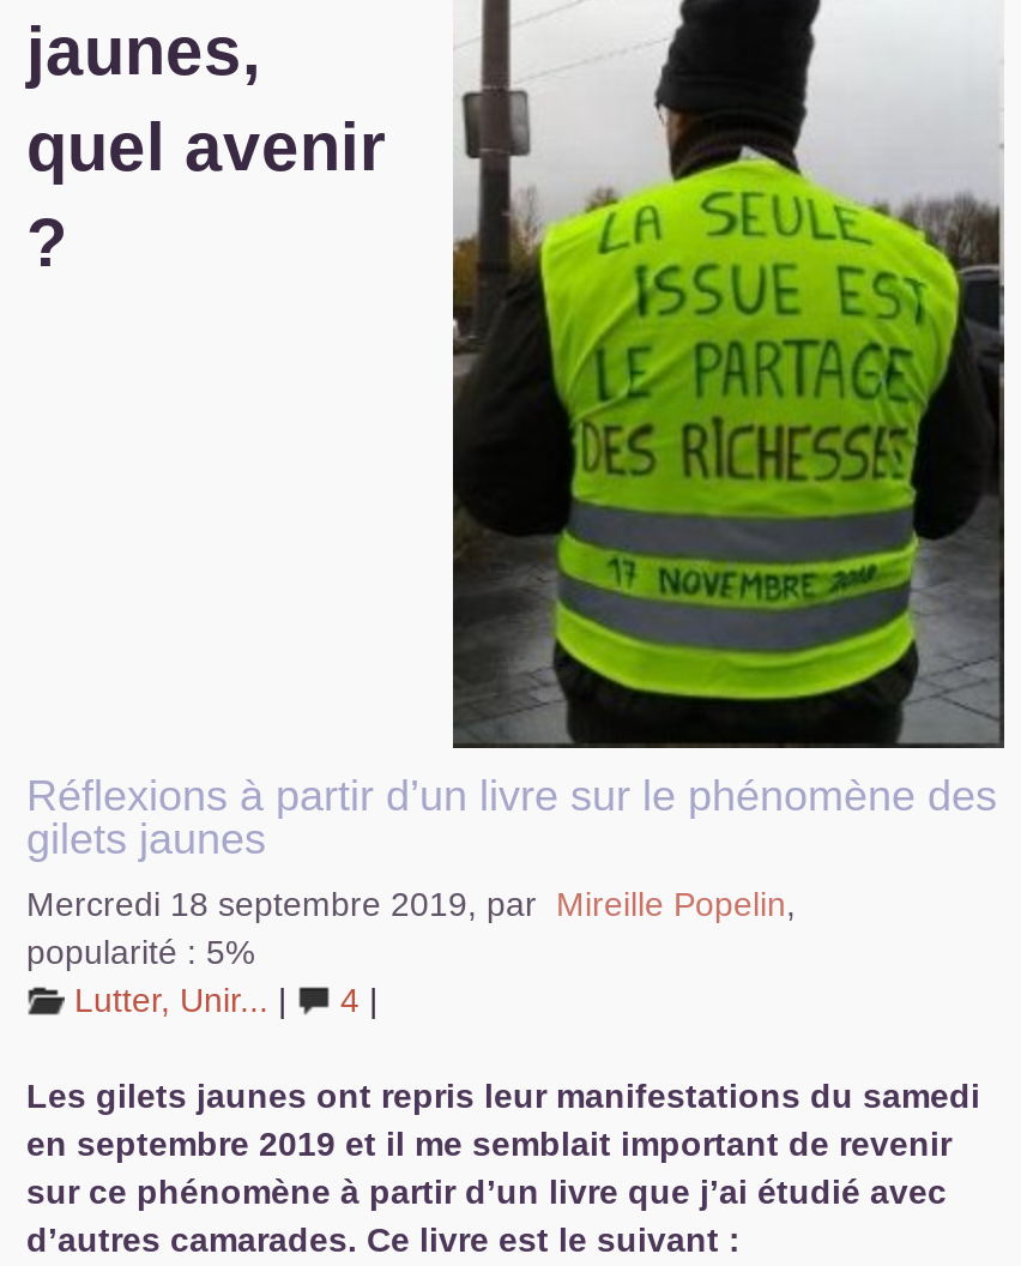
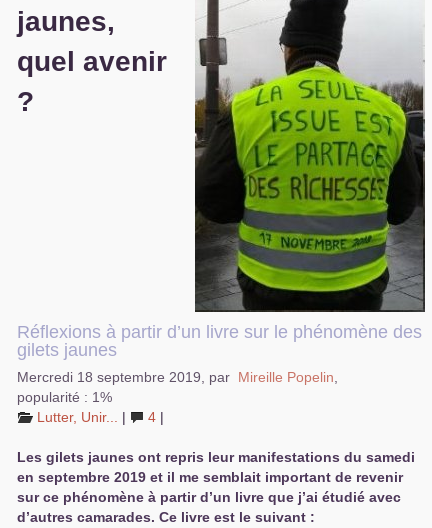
- popularité : 5%
+ popularité : 1%
